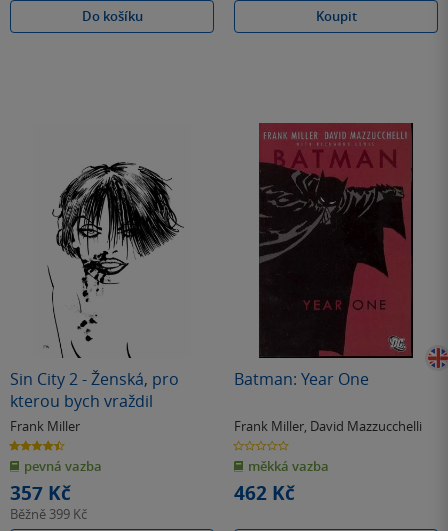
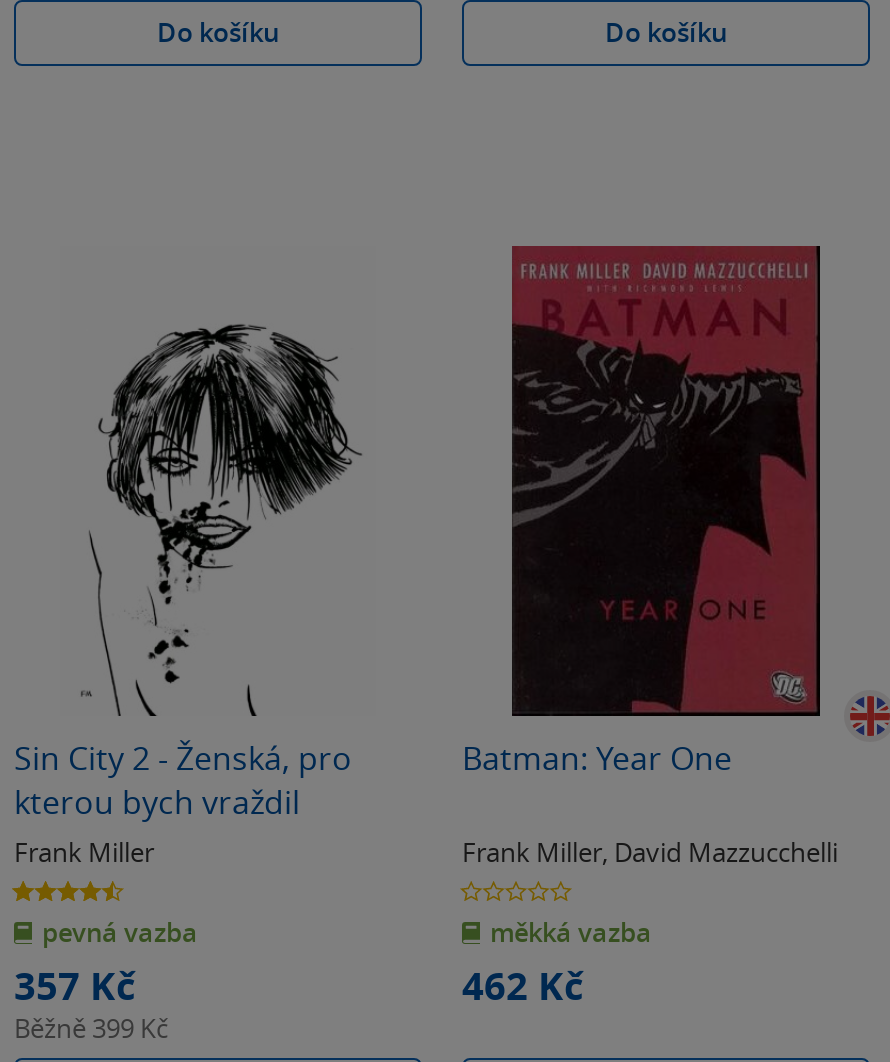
- Koupit
+ Do košíku
